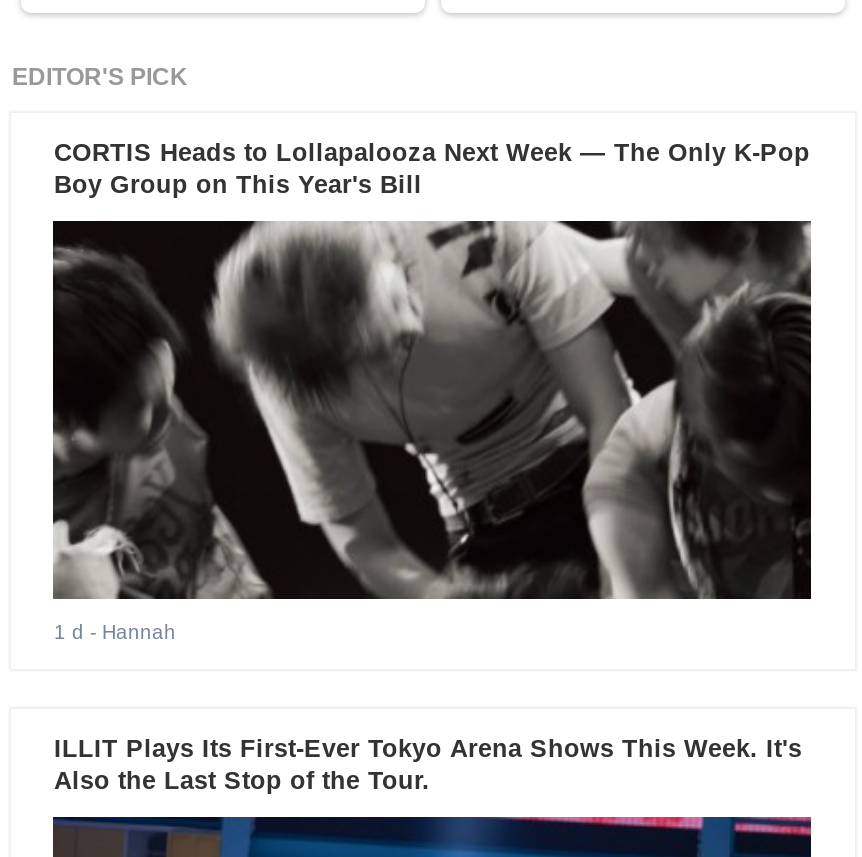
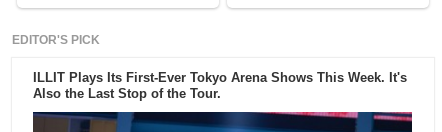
- CORTIS Heads to Lollapalooza Next Week — The Only K-Pop
- Boy Group on This Year's Bill

- [image]
- 1 d - Hannah
